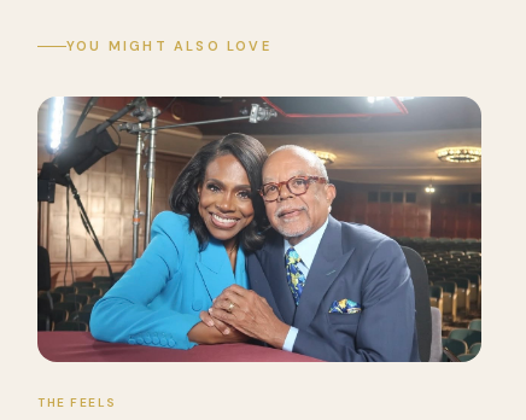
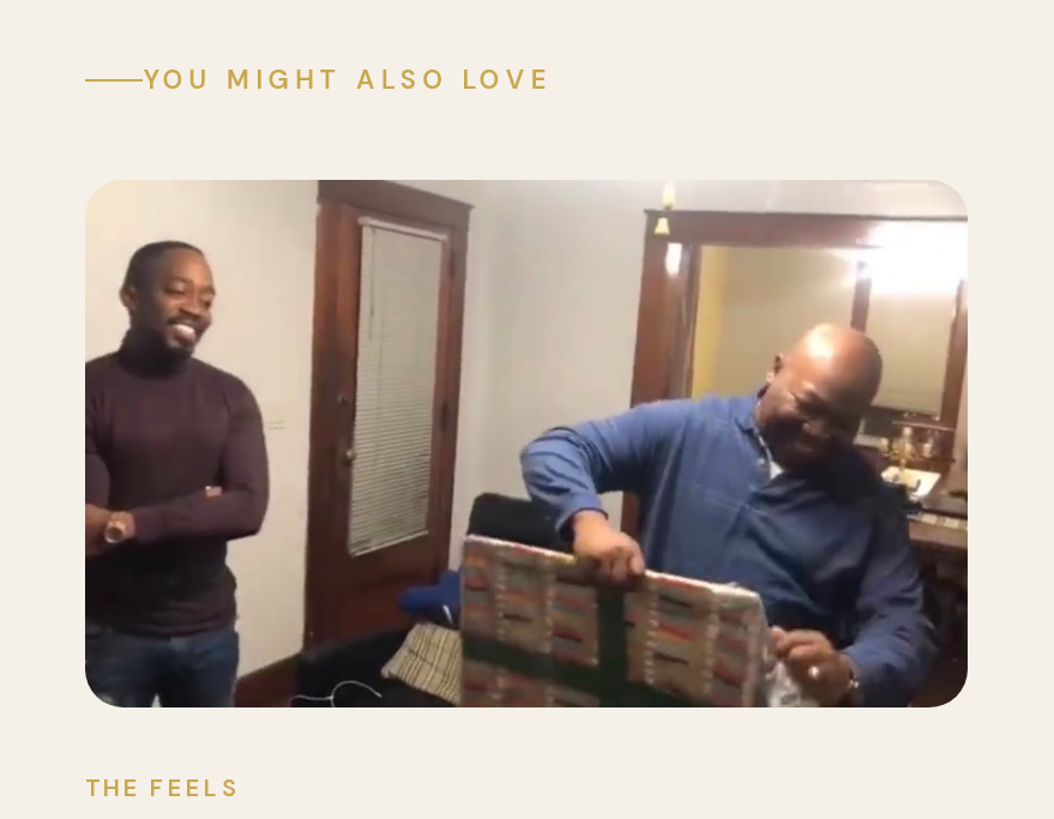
- [image]
+ [image]
